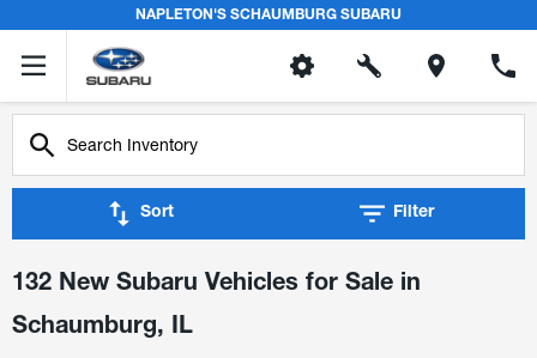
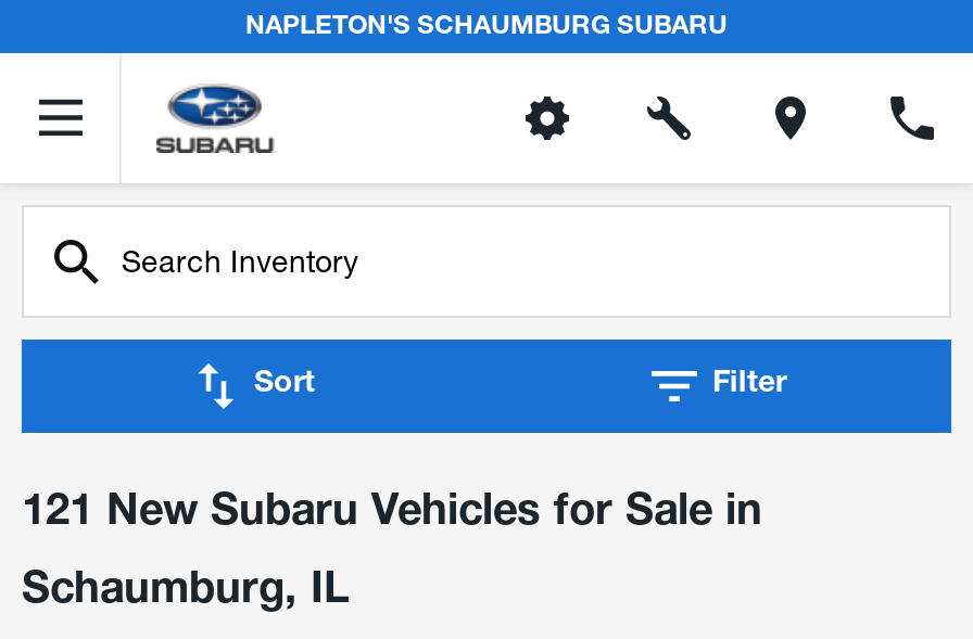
- 132 New Subaru Vehicles for Sale in
+ 121 New Subaru Vehicles for Sale in
